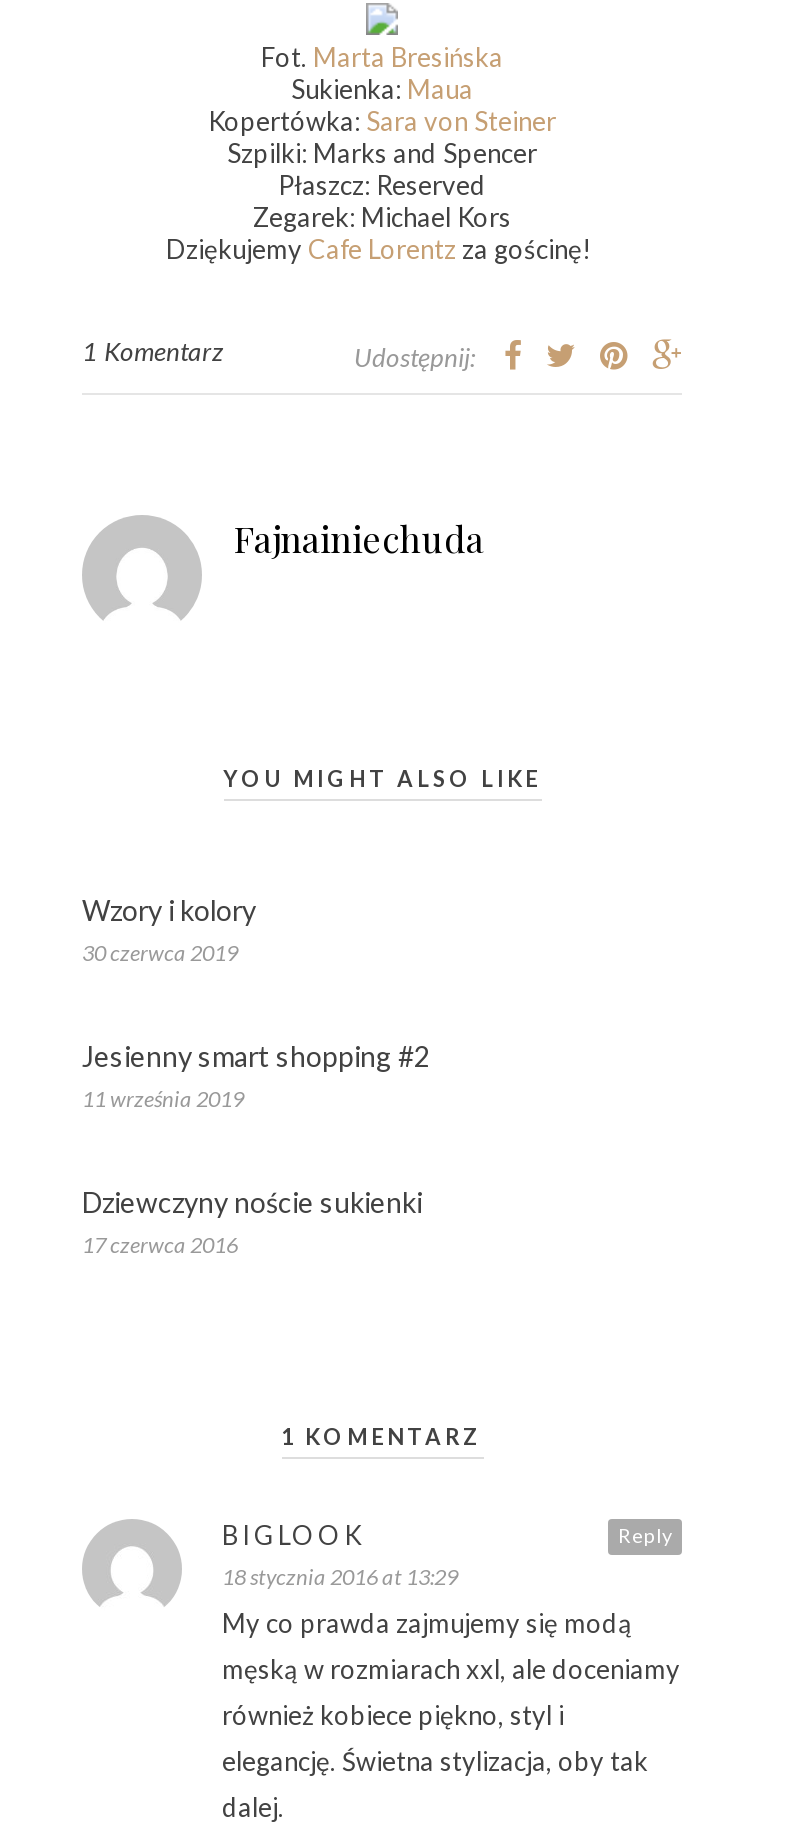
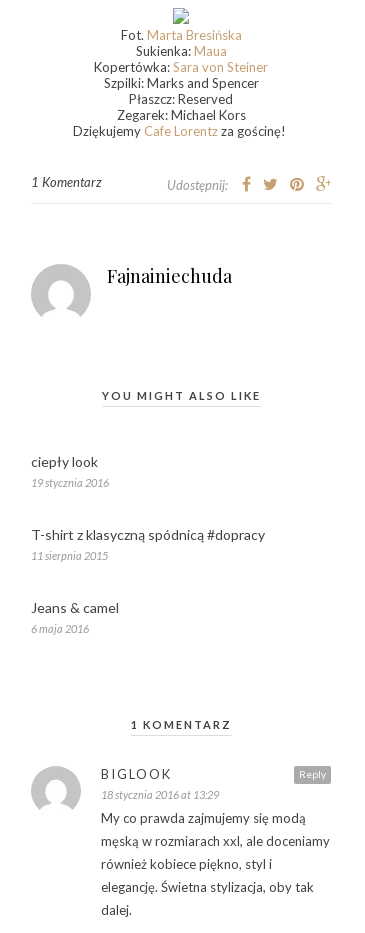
- Wzory i kolory
- 30 czerwca 2019
+ ciepły look
+ 19 stycznia 2016

- Jesienny smart shopping #2
- 11 września 2019
+ T-shirt z klasyczną spódnicą #dopracy
+ 11 sierpnia 2015

- Dziewczyny noście sukienki
- 17 czerwca 2016
+ Jeans & camel
+ 6 maja 2016
